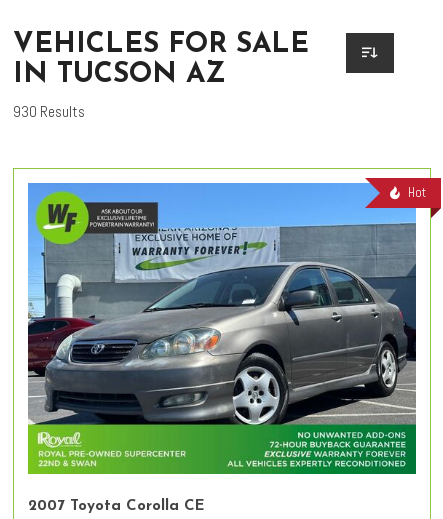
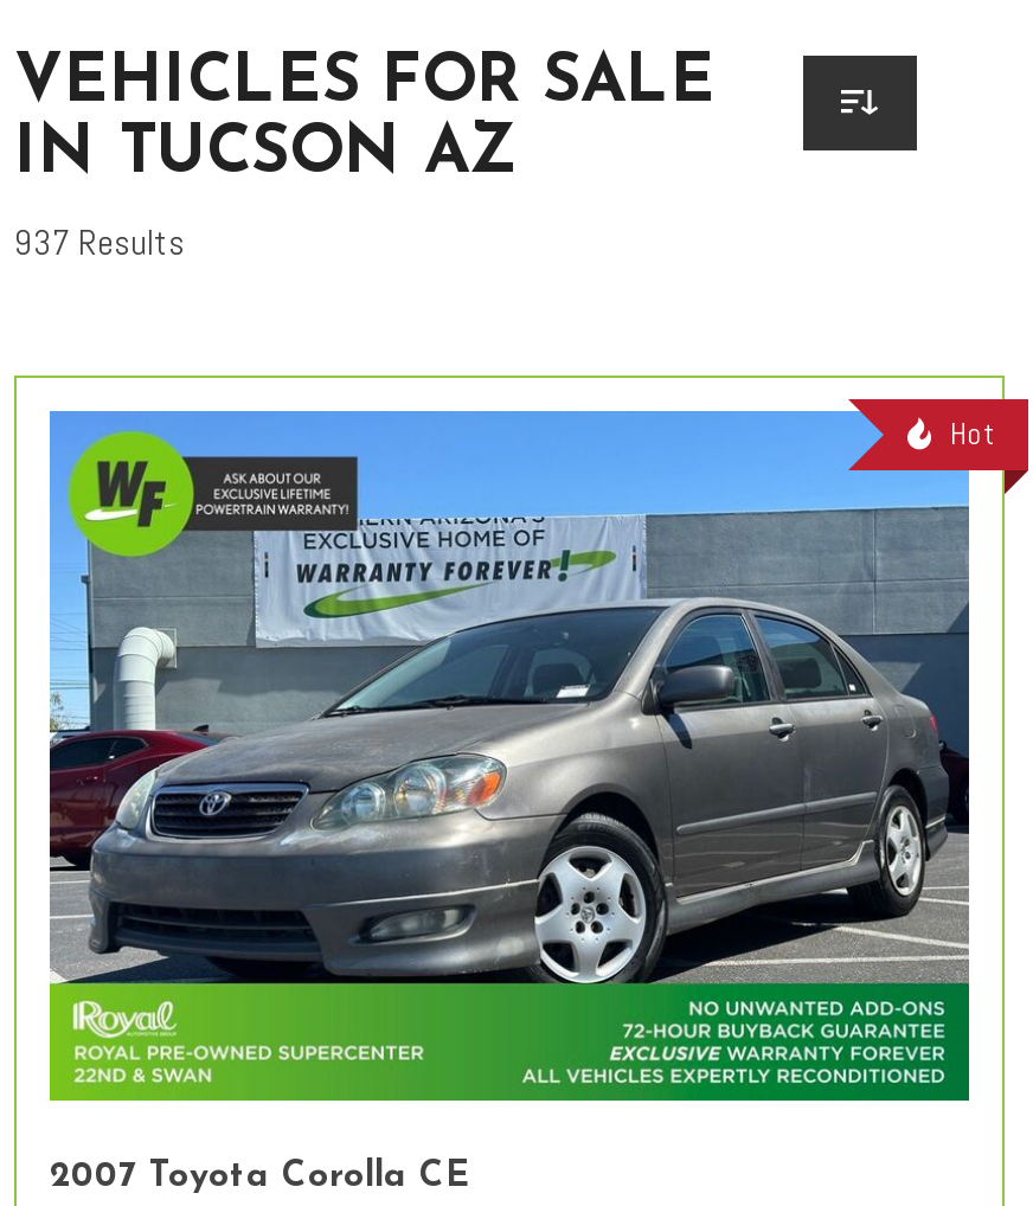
- 930 Results
+ 937 Results
